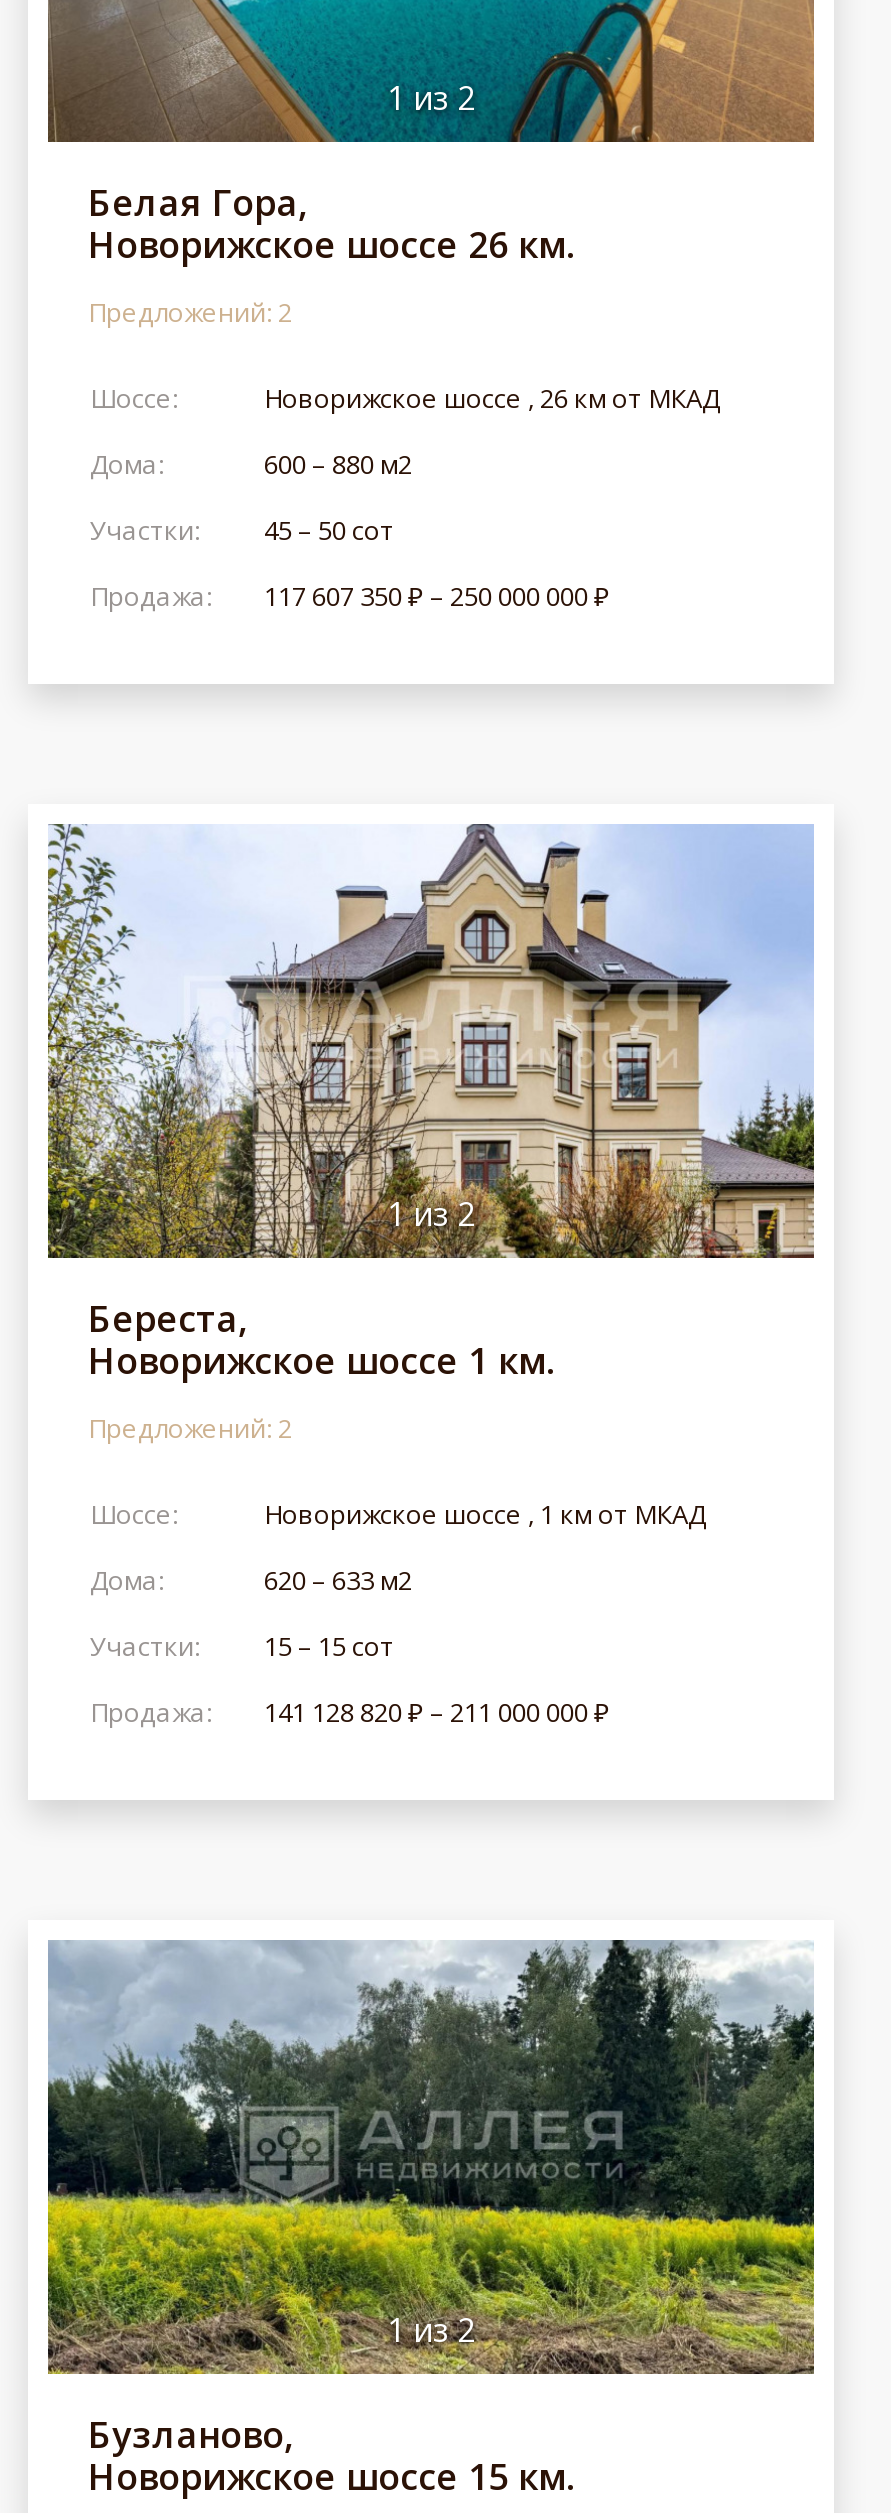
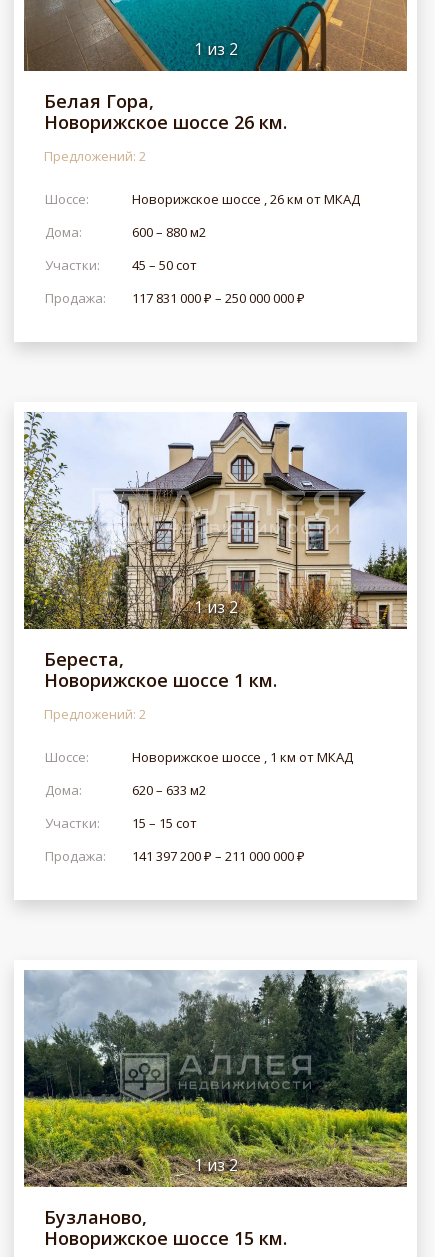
- Продажа: 117 607 350 ₽ – 250 000 000 ₽
+ Продажа: 117 831 000 ₽ – 250 000 000 ₽

- Продажа: 141 128 820 ₽ – 211 000 000 ₽
+ Продажа: 141 397 200 ₽ – 211 000 000 ₽
